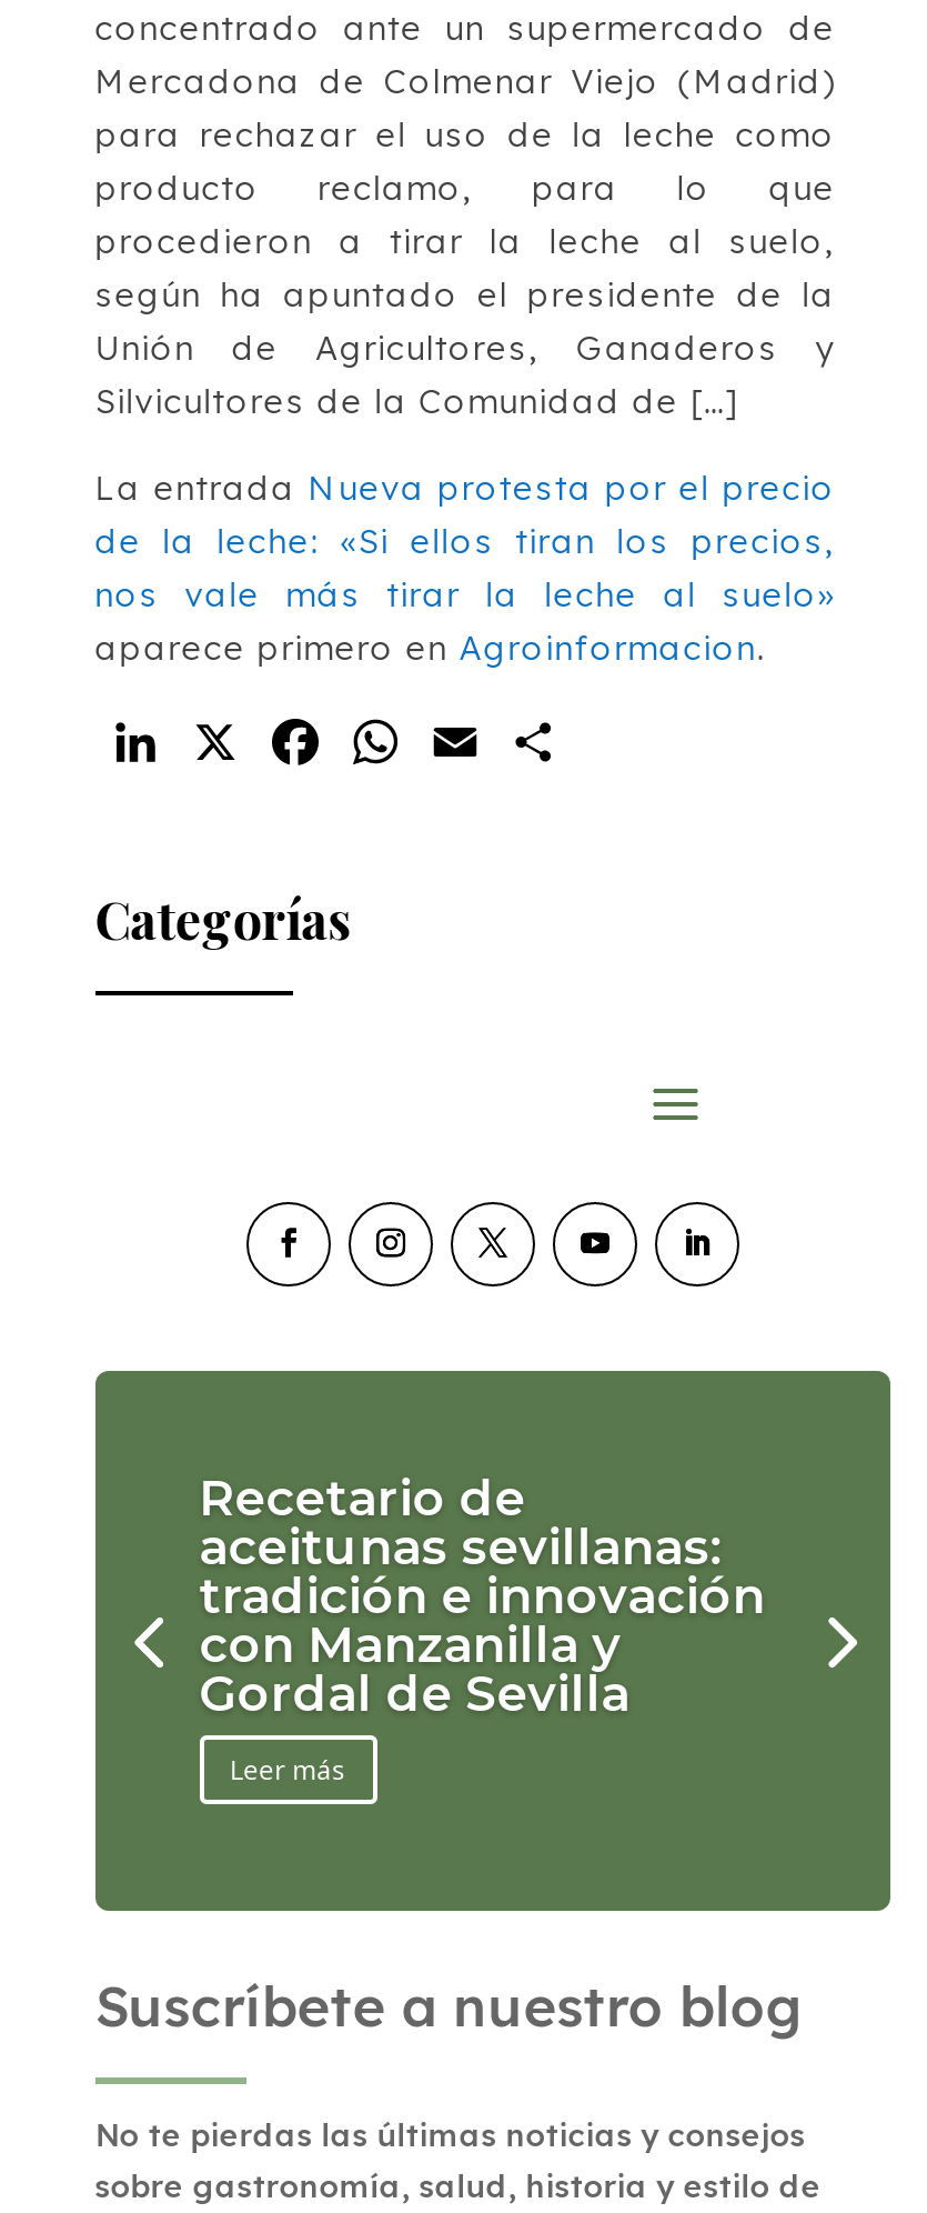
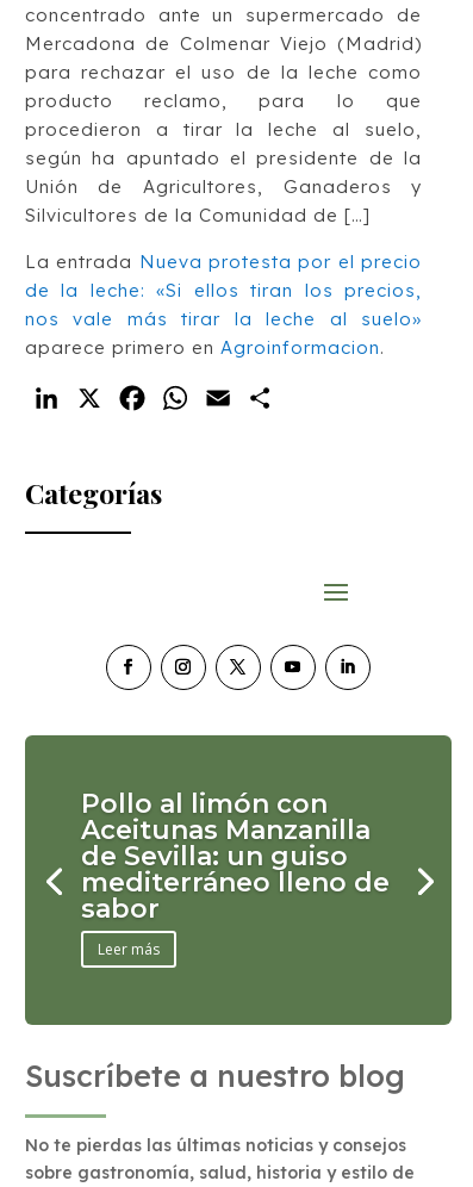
- Recetario de
- aceitunas sevillanas:
- tradición e innovación
- con Manzanilla y
- Gordal de Sevilla
+ Pollo al limón con
+ Aceitunas Manzanilla
+ de Sevilla: un guiso
+ mediterráneo lleno de
+ sabor
